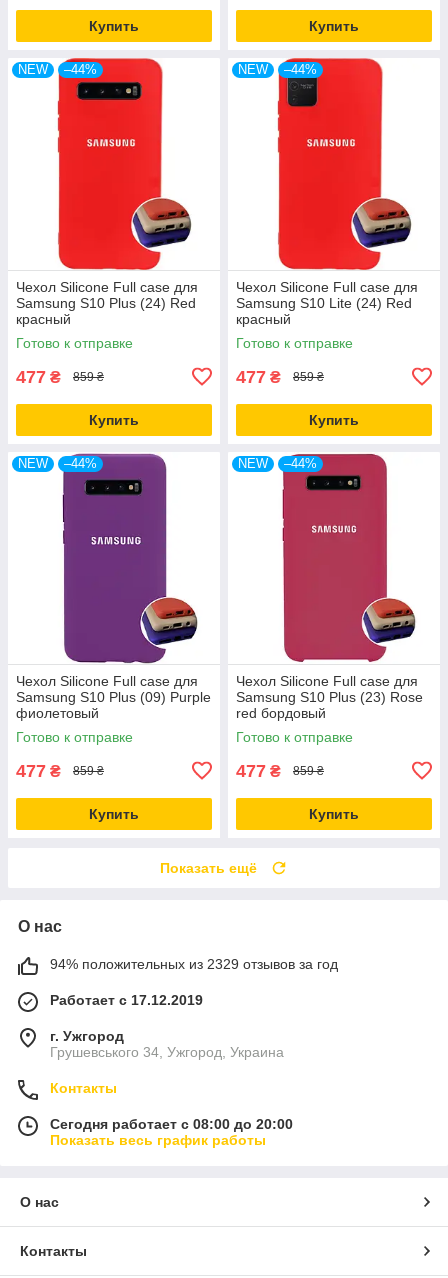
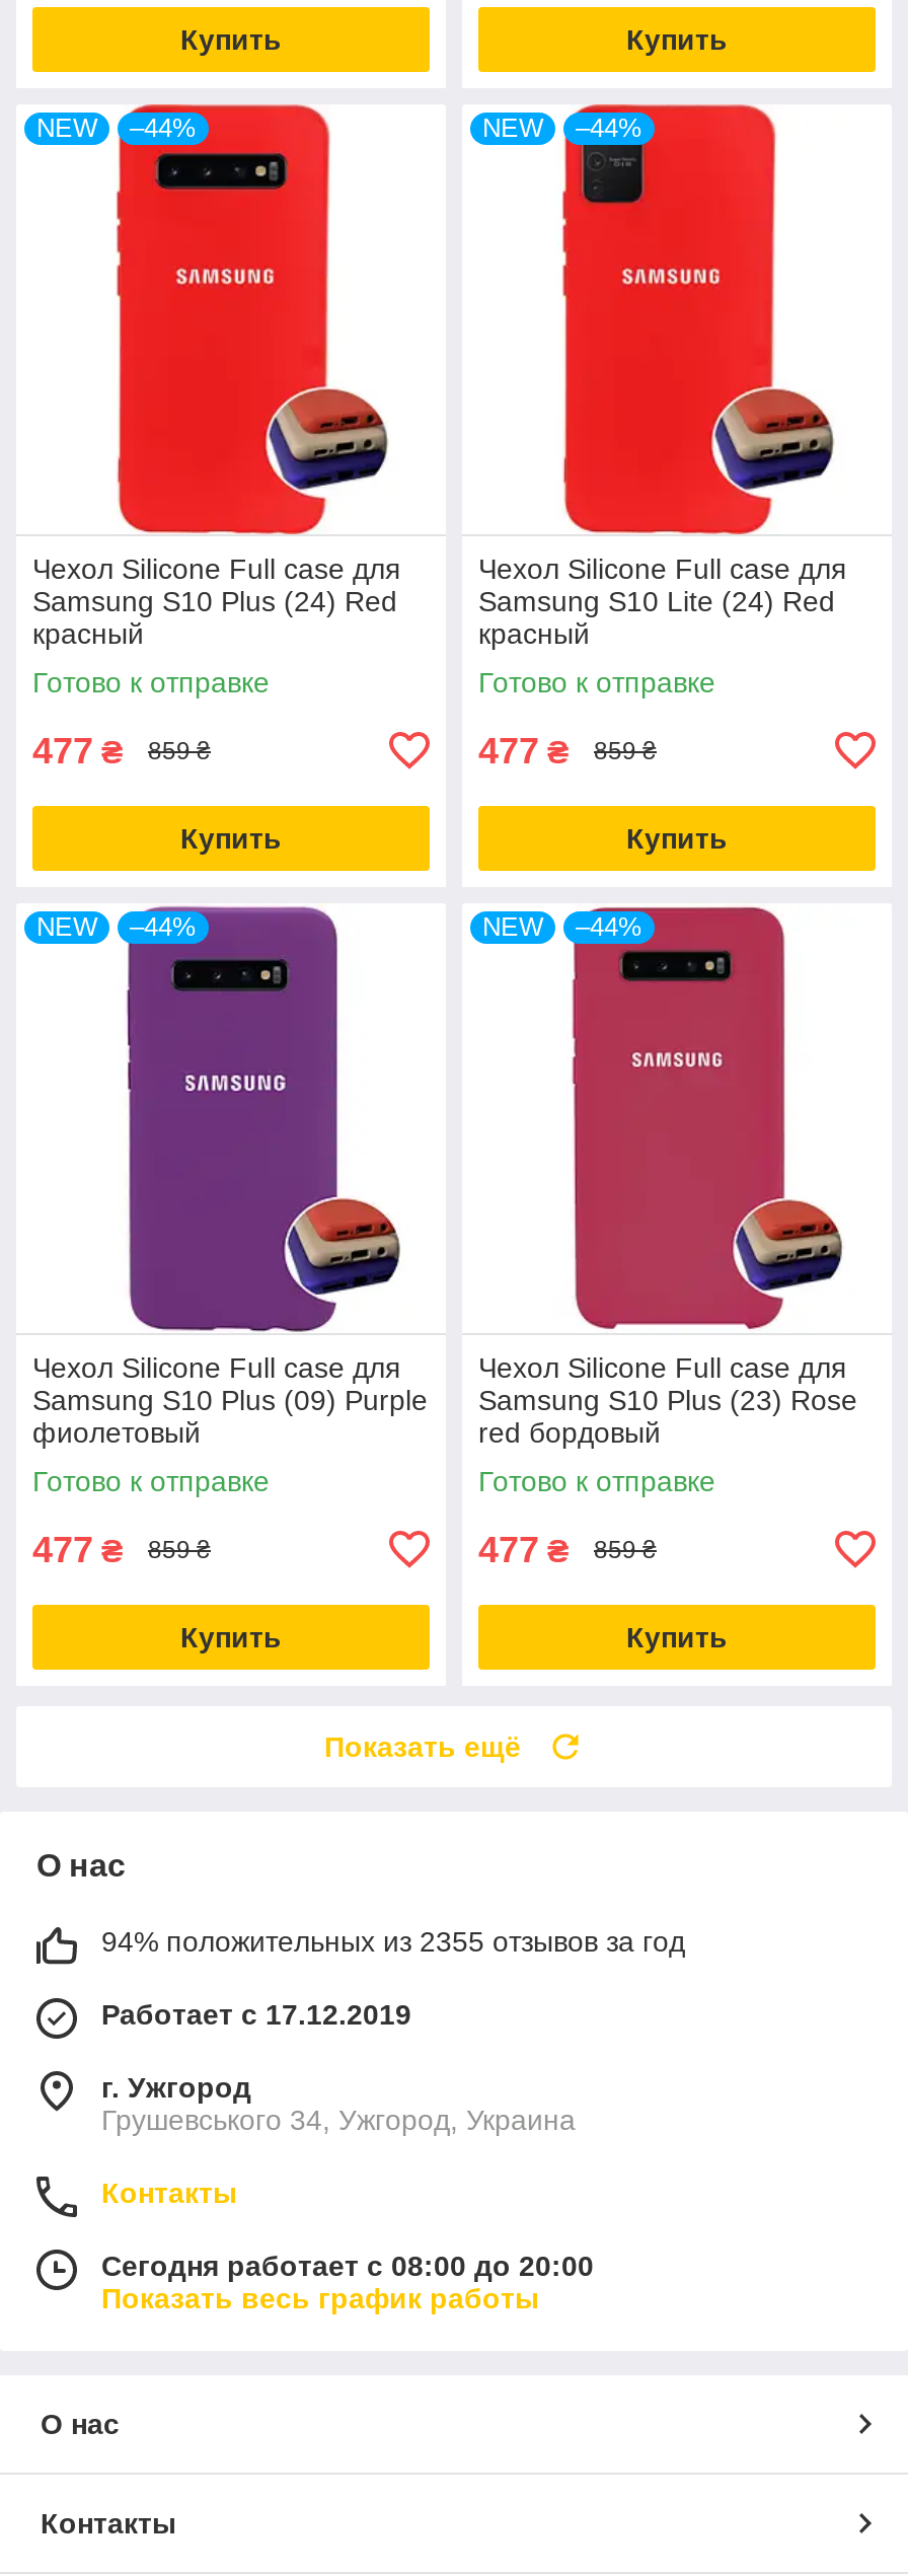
- 94% положительных из 2329 отзывов за год
+ 94% положительных из 2355 отзывов за год
